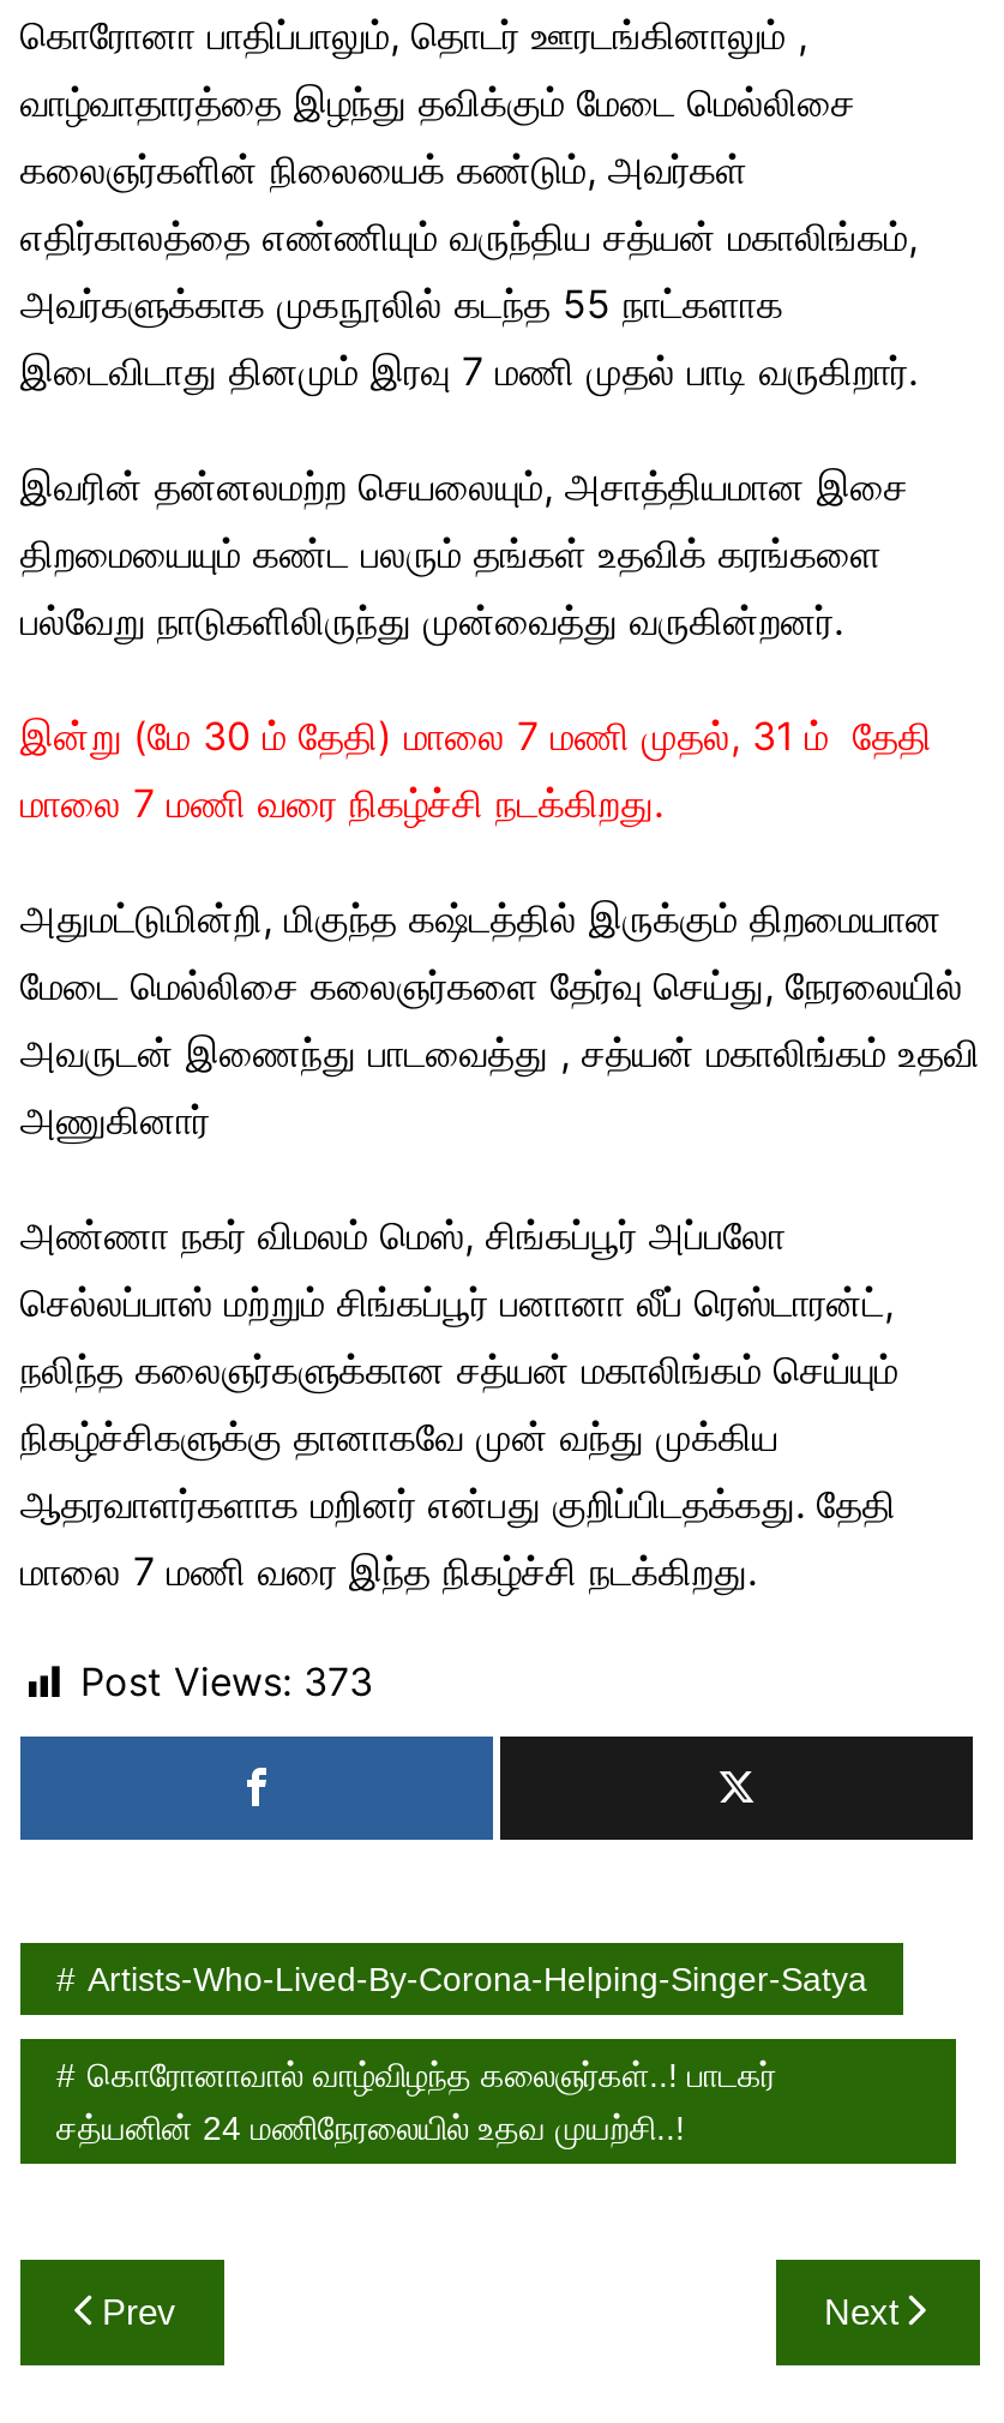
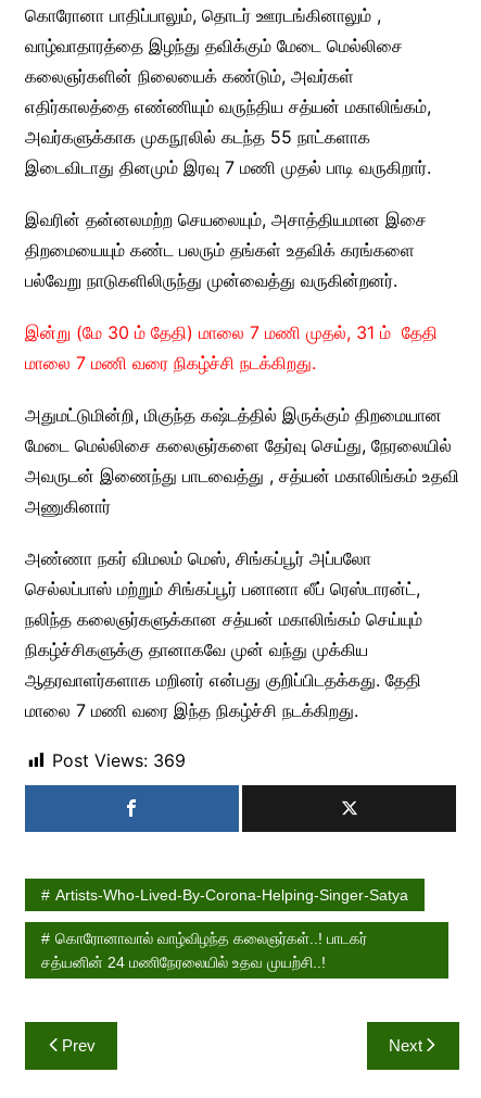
- Post Views: 373
+ Post Views: 369
